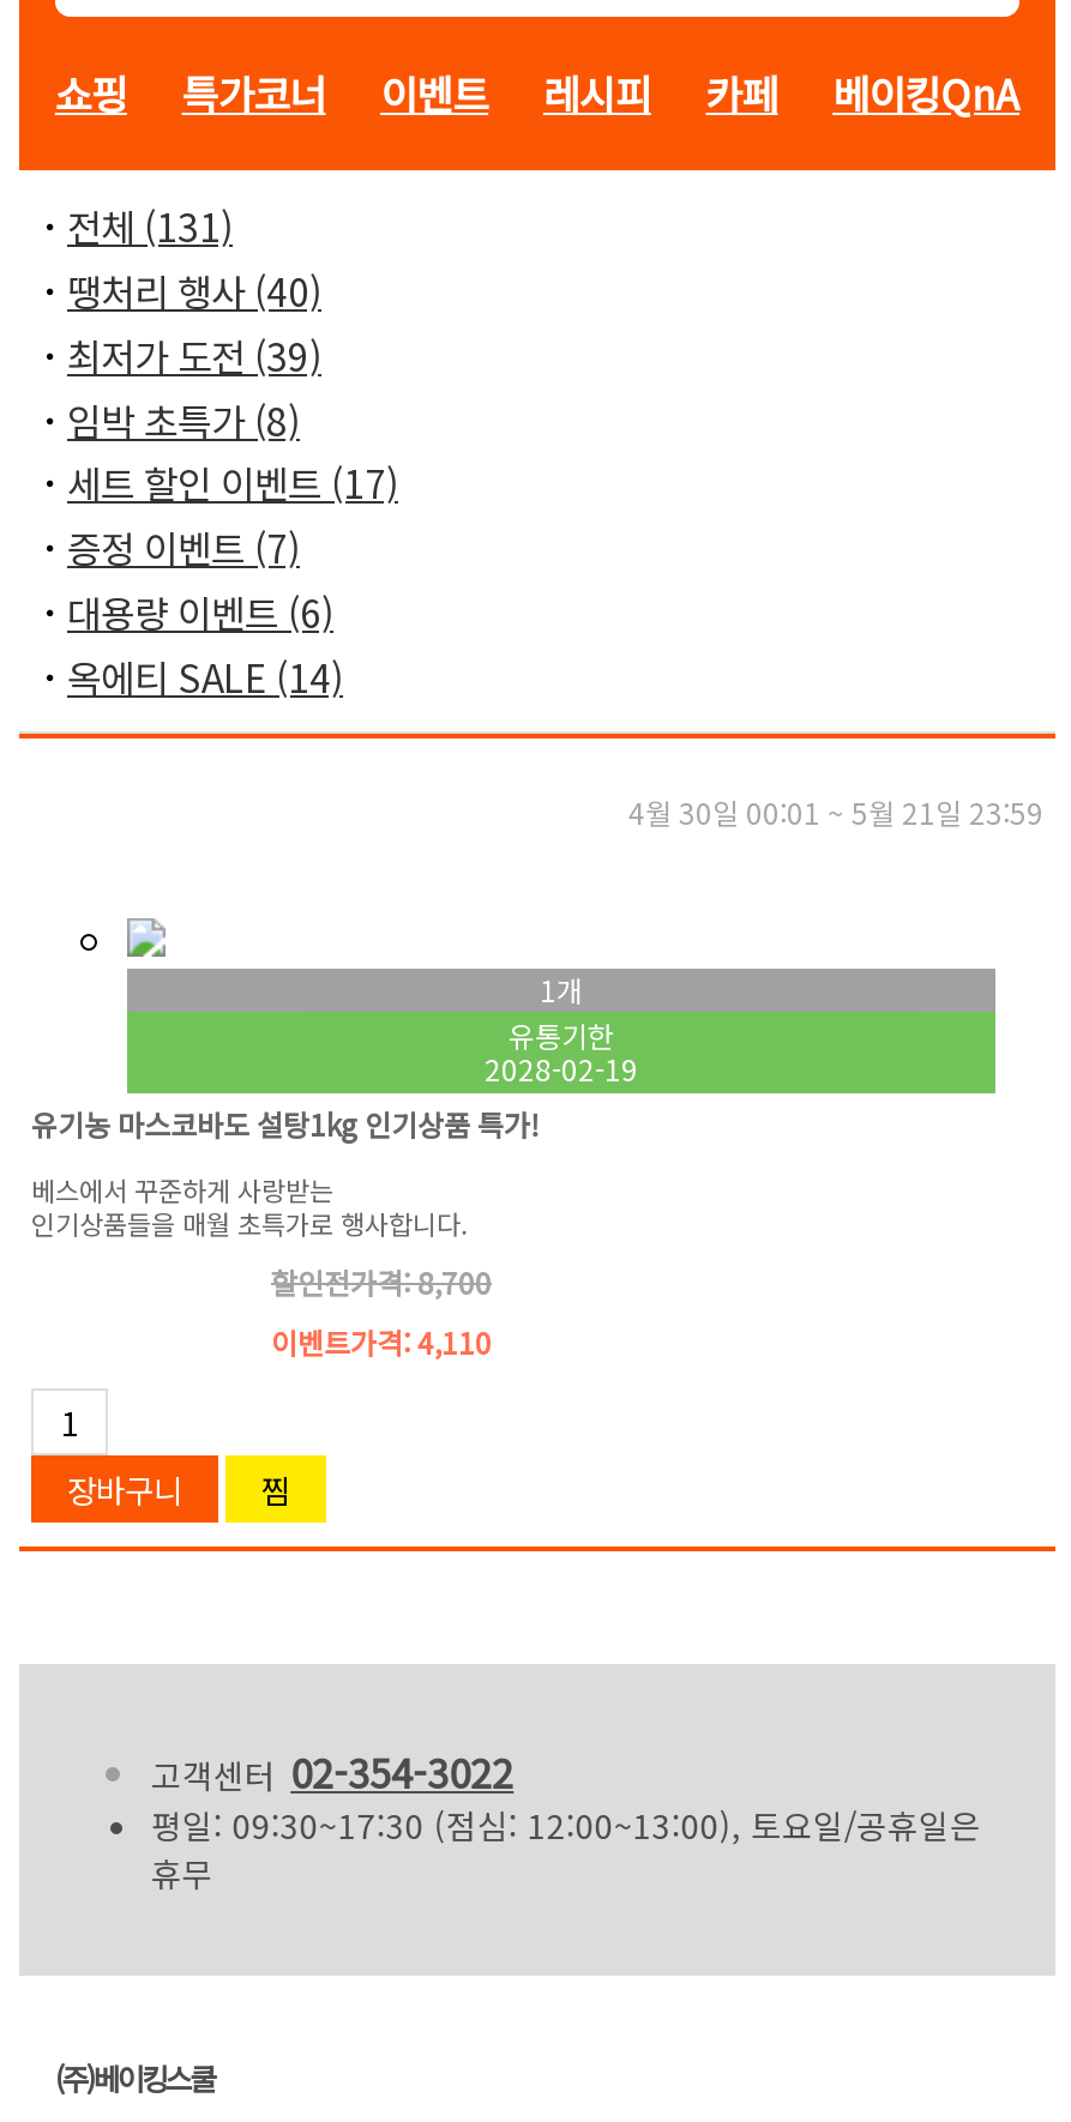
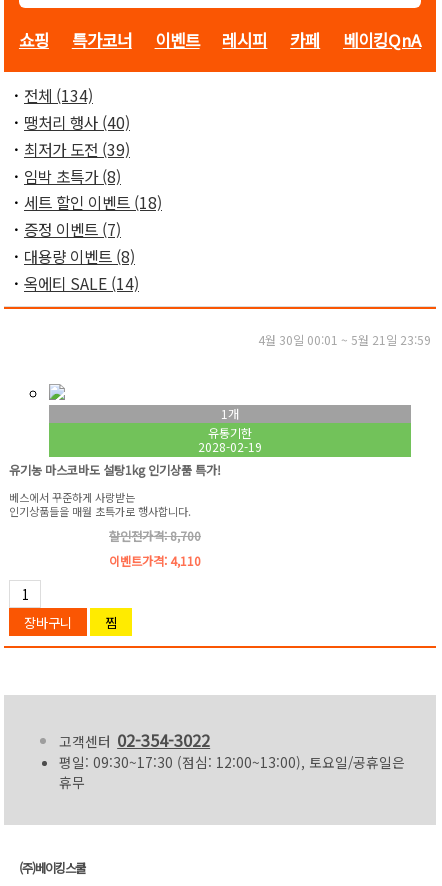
- ㆍ 전체 (131)
+ ㆍ 전체 (134)

- ㆍ 세트 할인 이벤트 (17)
+ ㆍ 세트 할인 이벤트 (18)

- ㆍ 대용량 이벤트 (6)
+ ㆍ 대용량 이벤트 (8)
